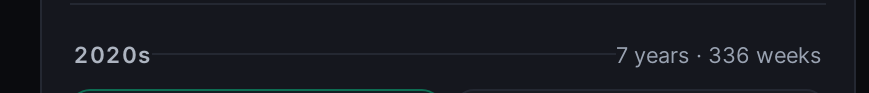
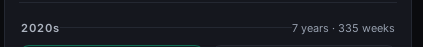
- 7 years · 336 weeks
+ 7 years · 335 weeks
